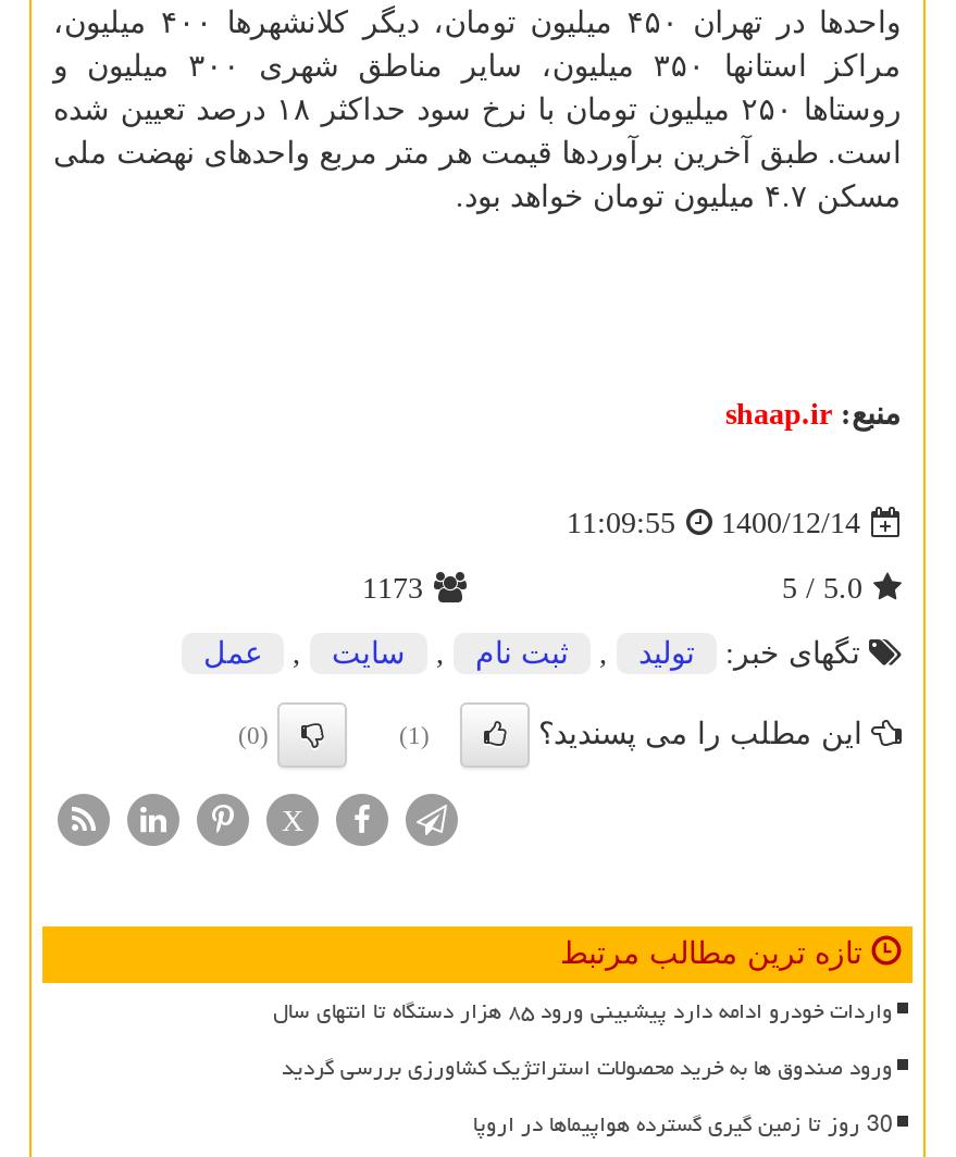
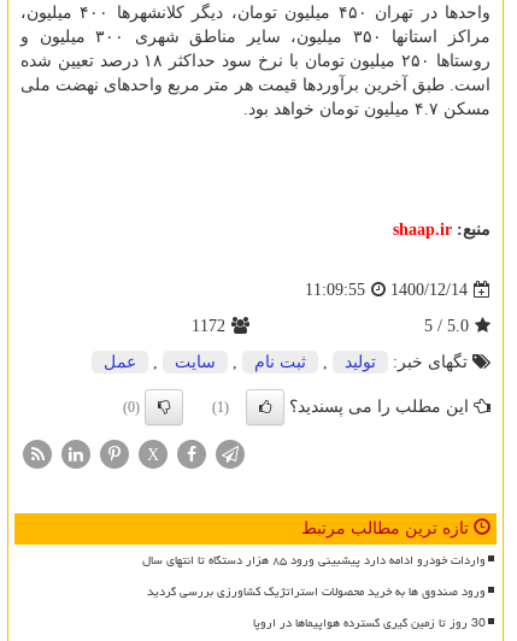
- 1173
+ 1172
